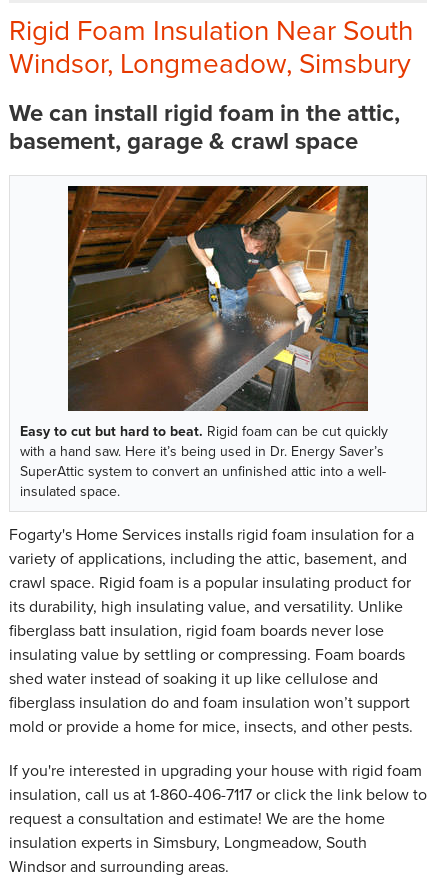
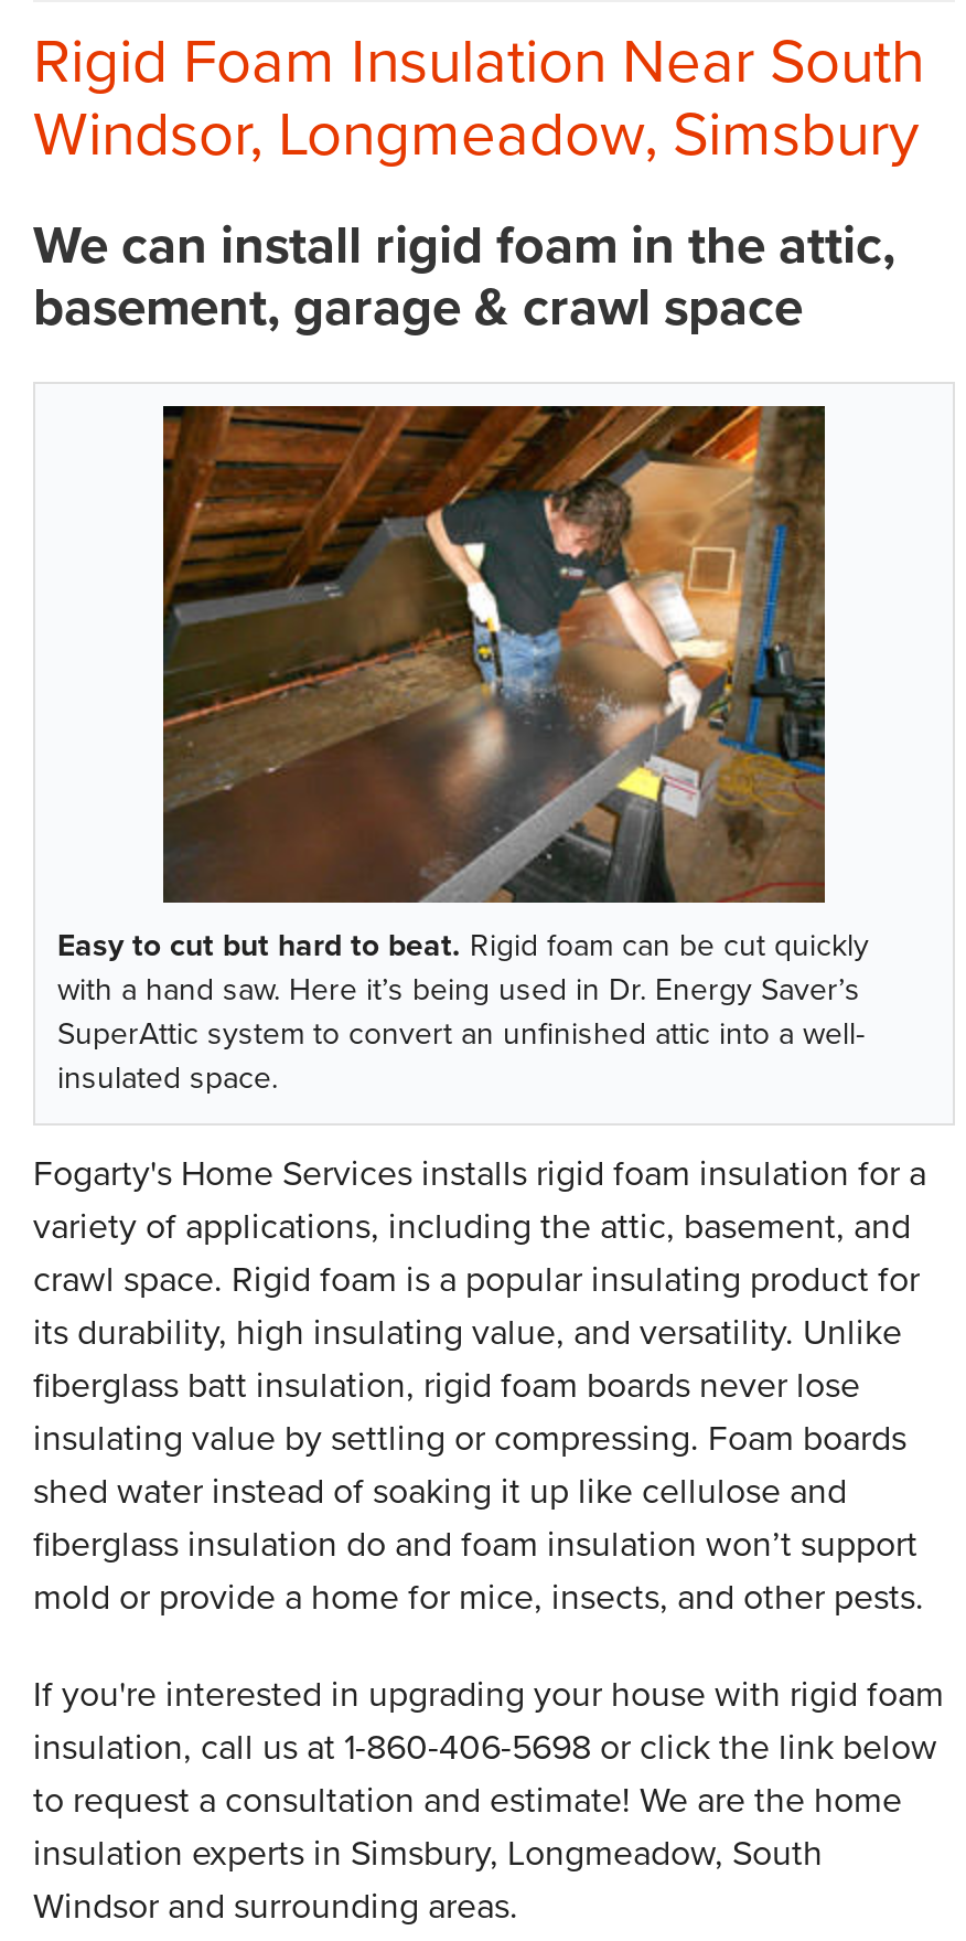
- insulation, call us at 1-860-406-7117 or click the link below to
- request a consultation and estimate! We are the home
+ insulation, call us at 1-860-406-5698 or click the link below
+ to request a consultation and estimate! We are the home
